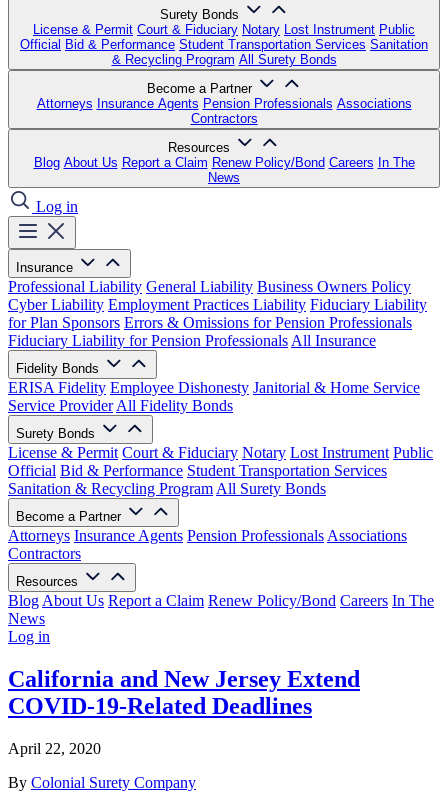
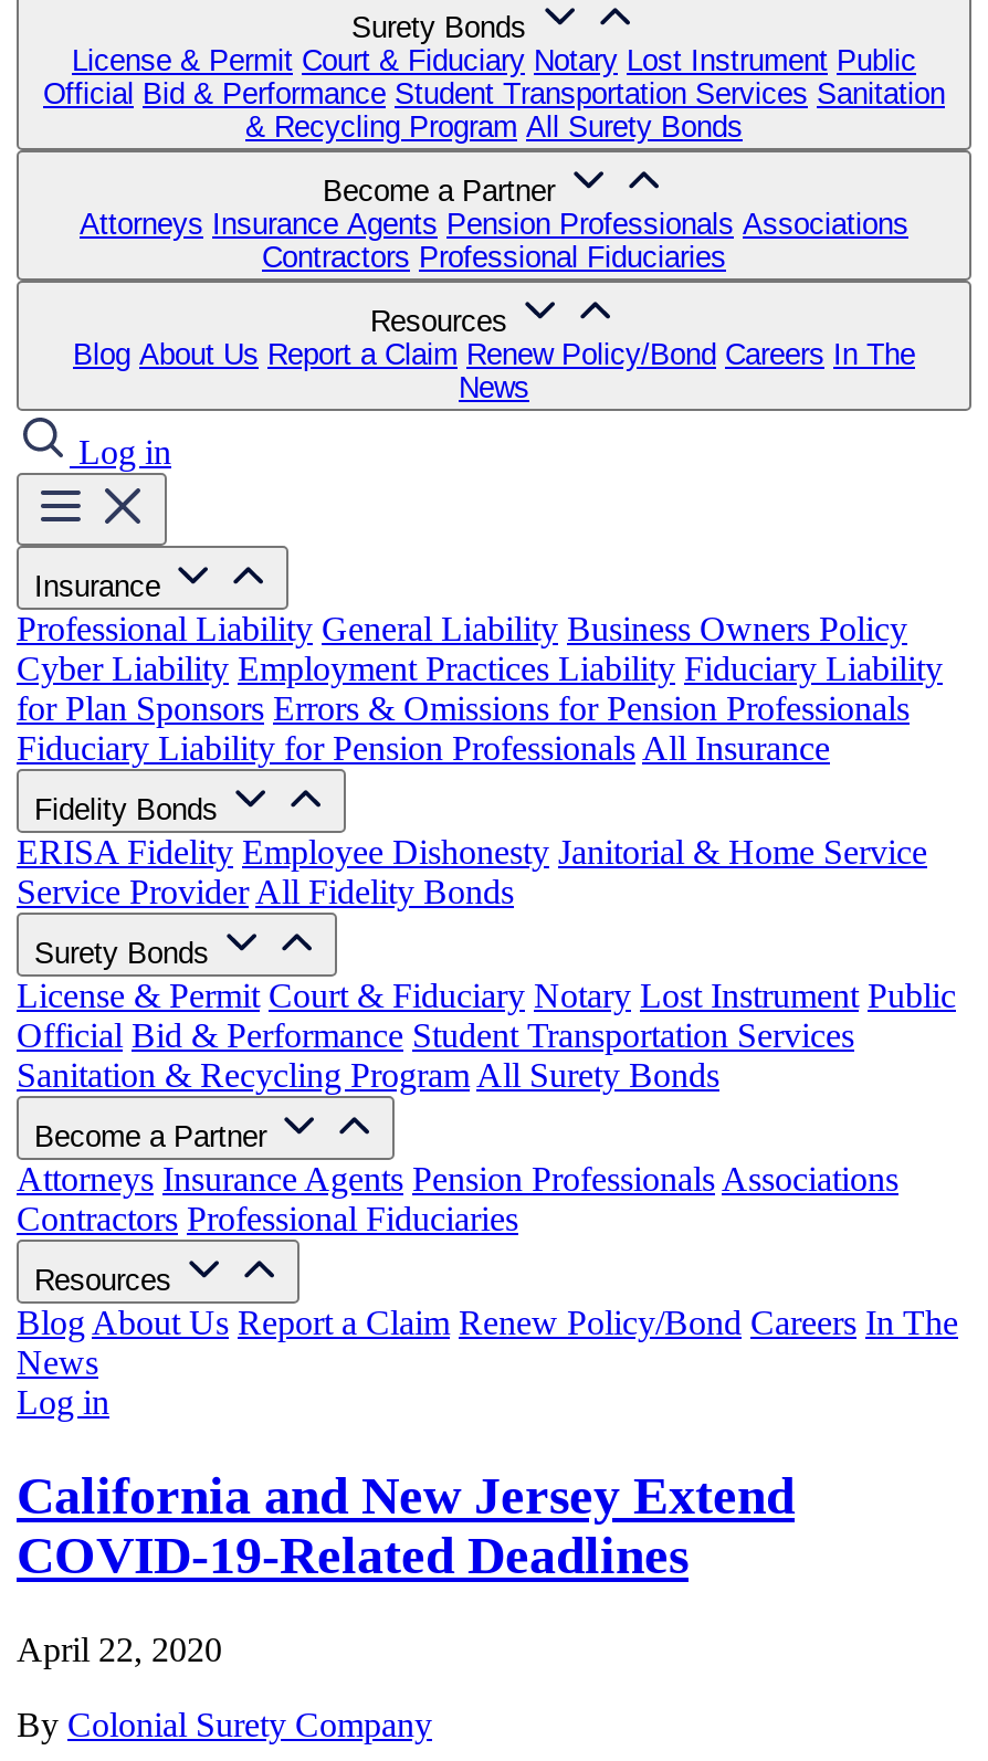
- Contractors
+ Contractors Professional Fiduciaries

- Contractors
+ Contractors Professional Fiduciaries
